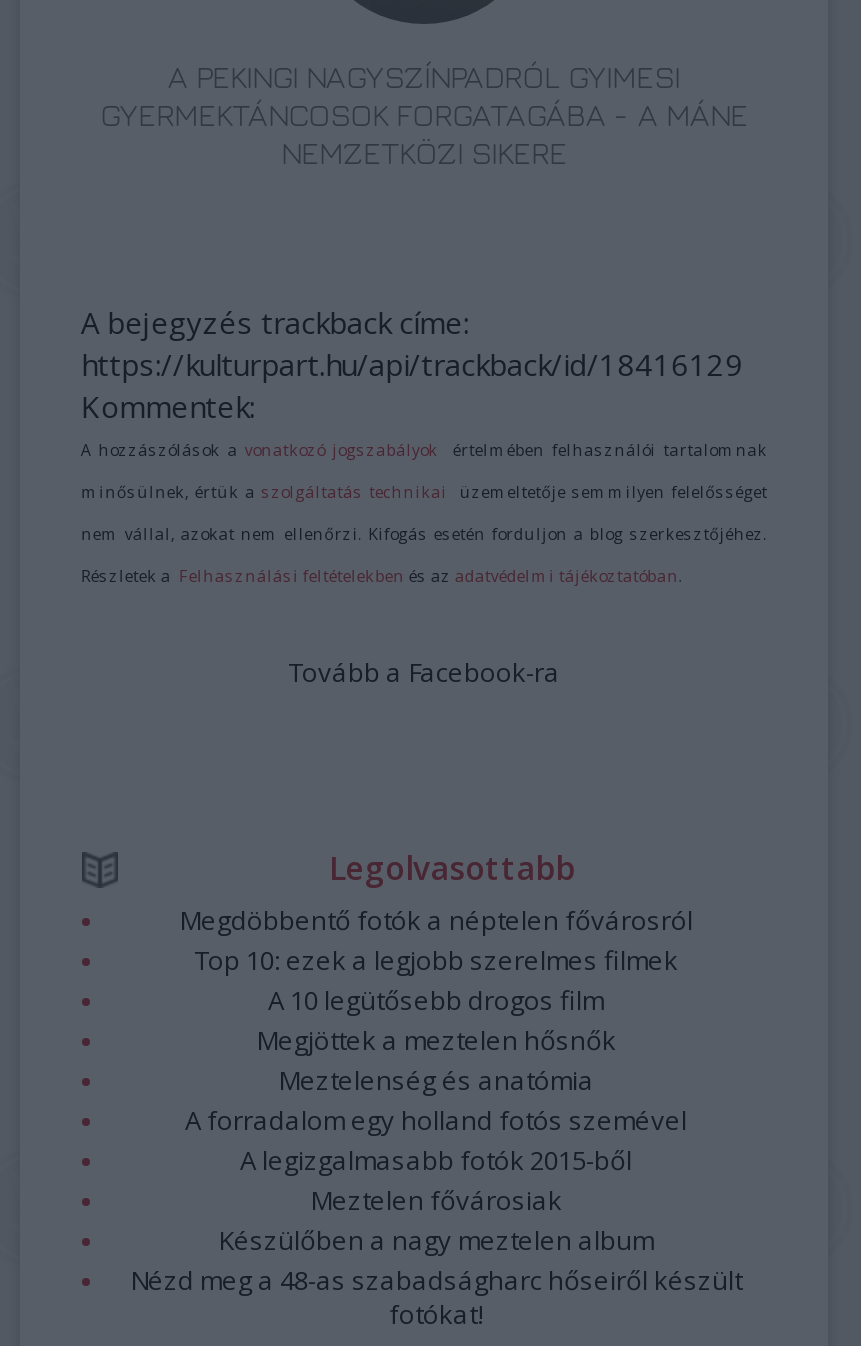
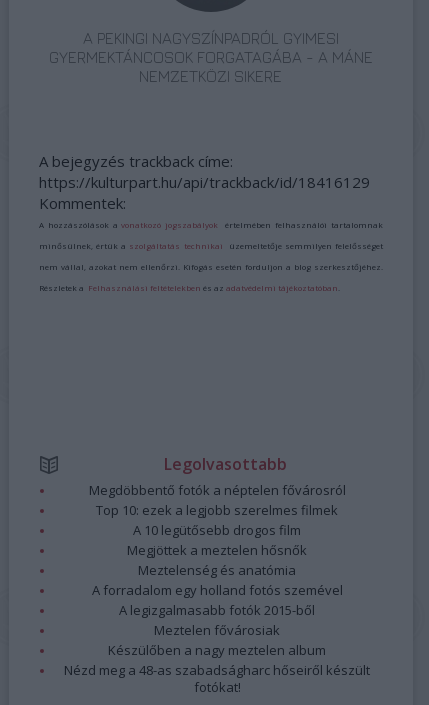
- Tovább a Facebook-ra
